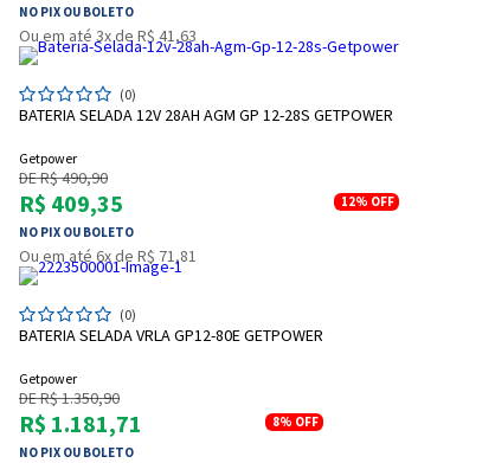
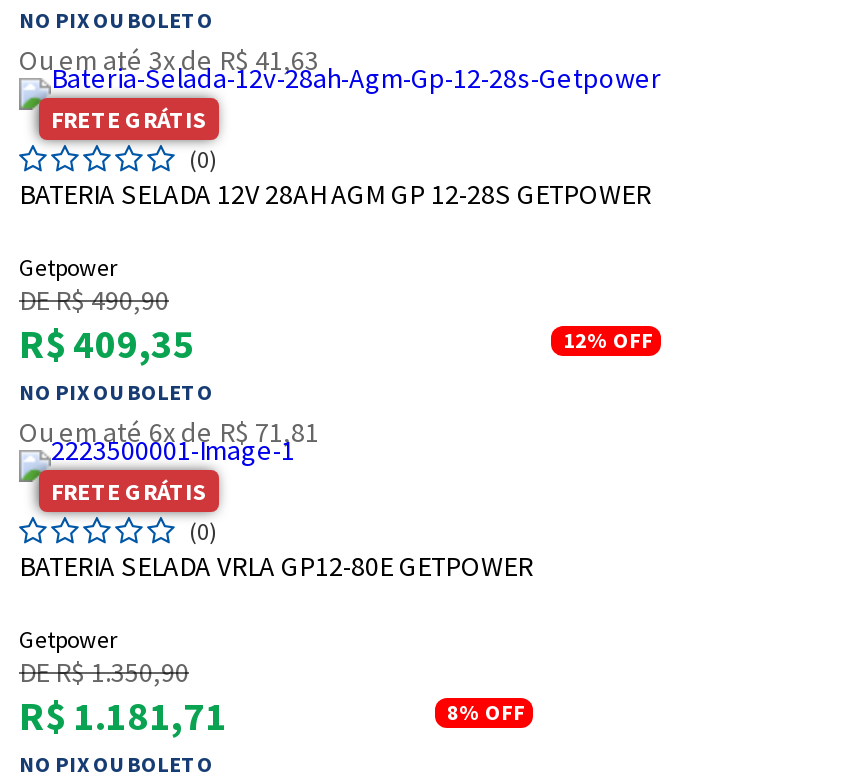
+ FRETE GRÁTIS

+ FRETE GRÁTIS
